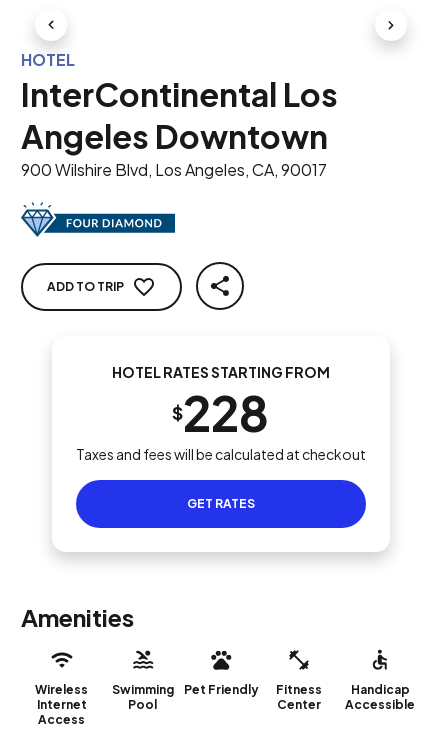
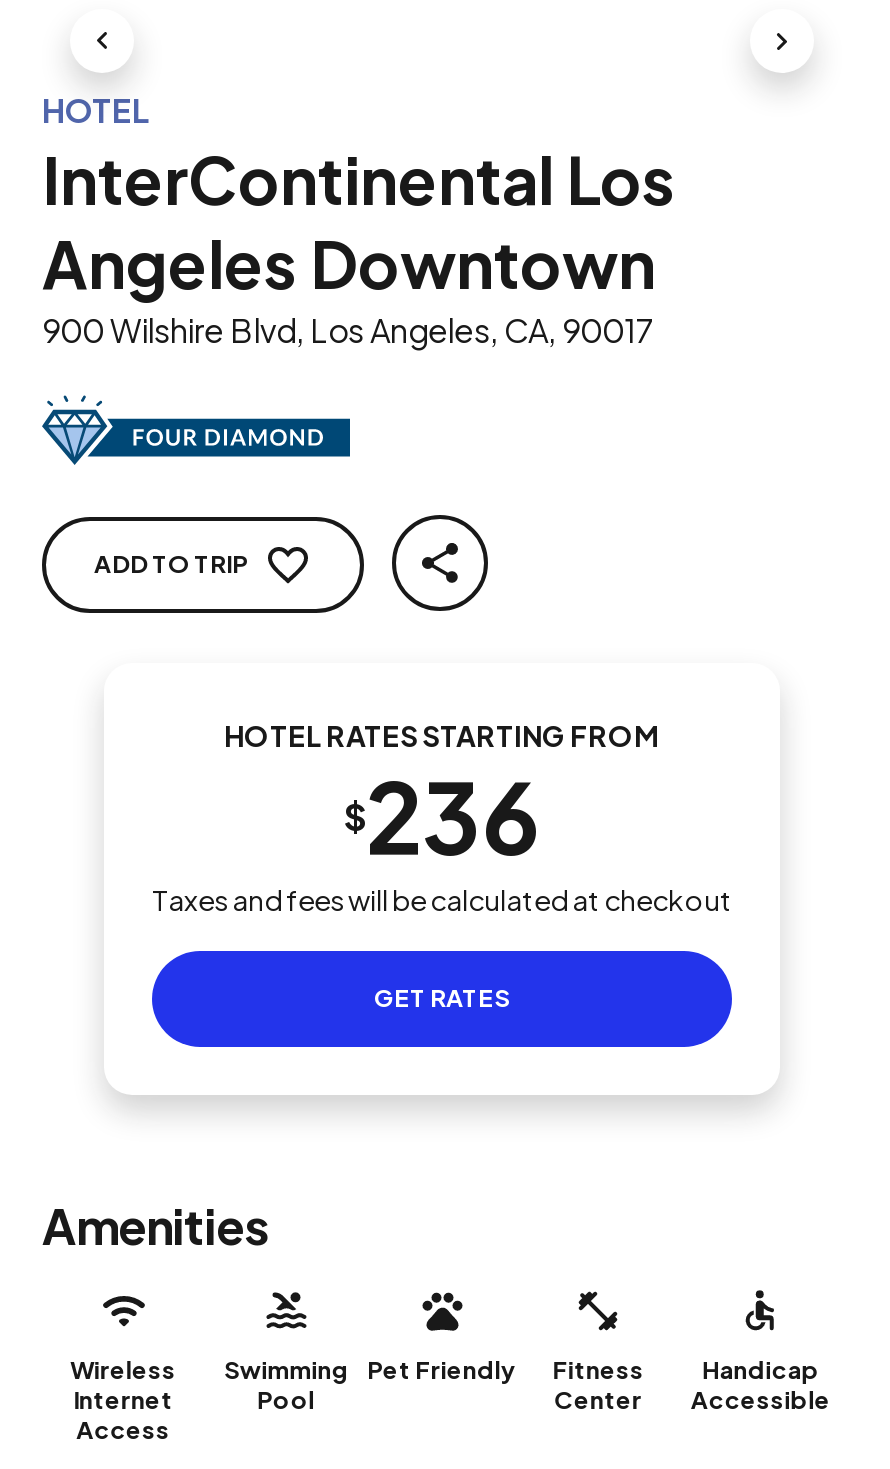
- $228
+ $236
